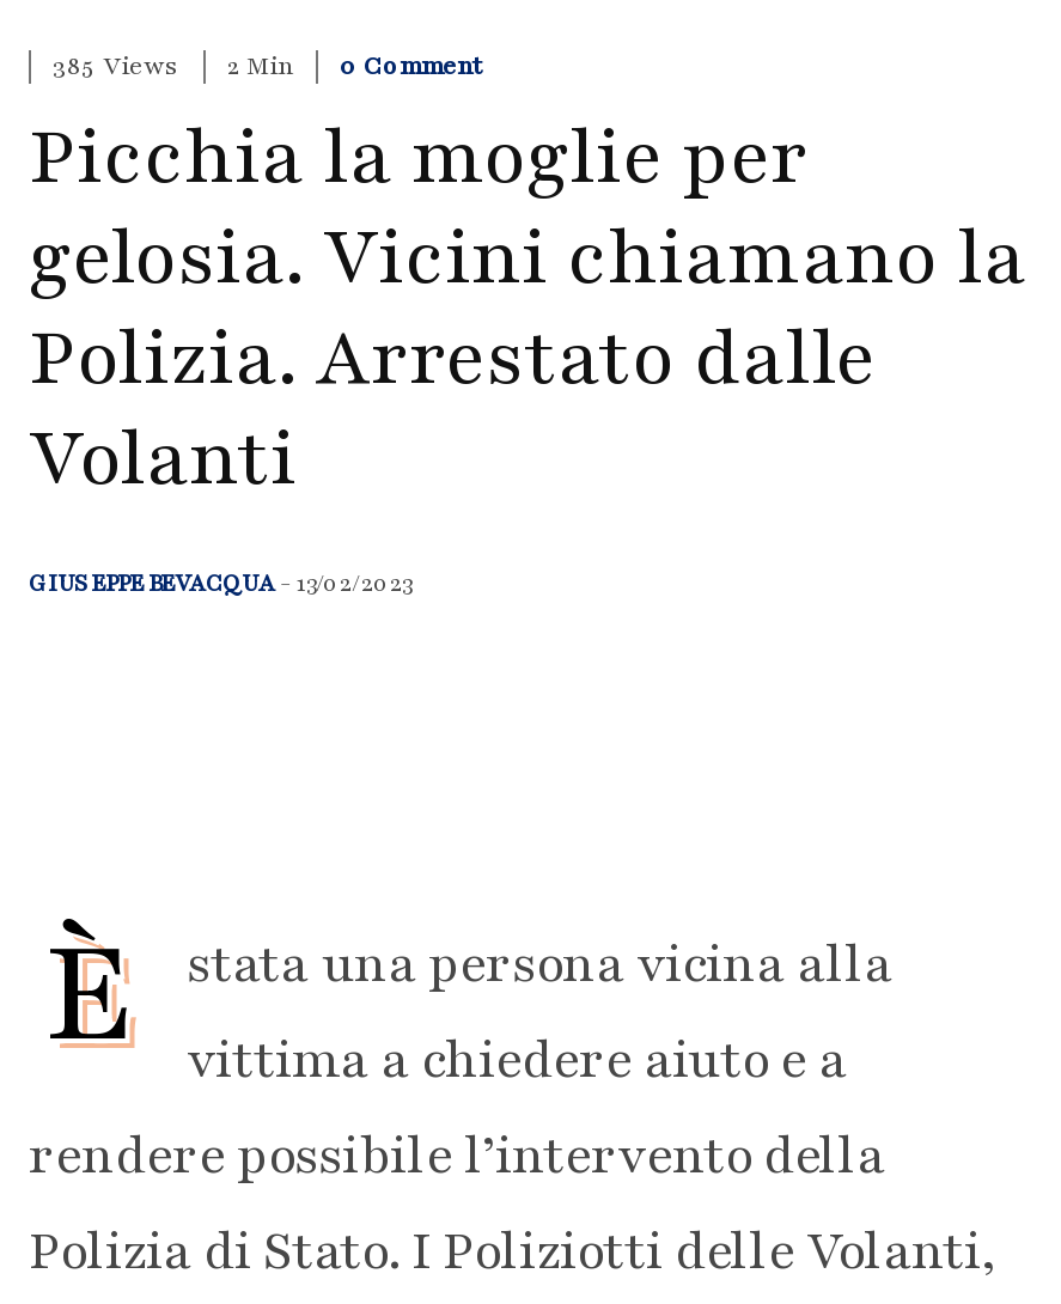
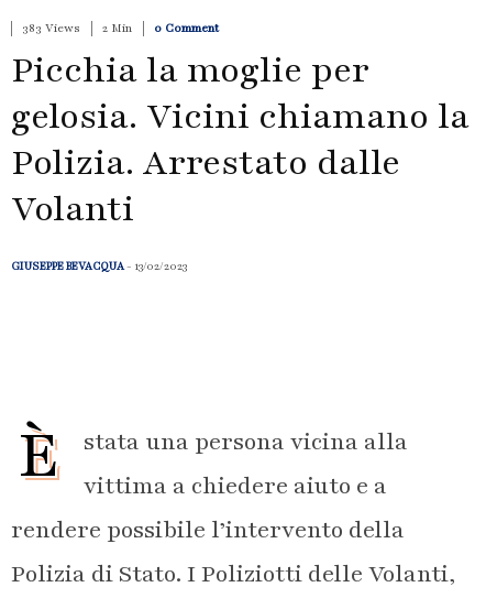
- 385 Views
+ 383 Views
